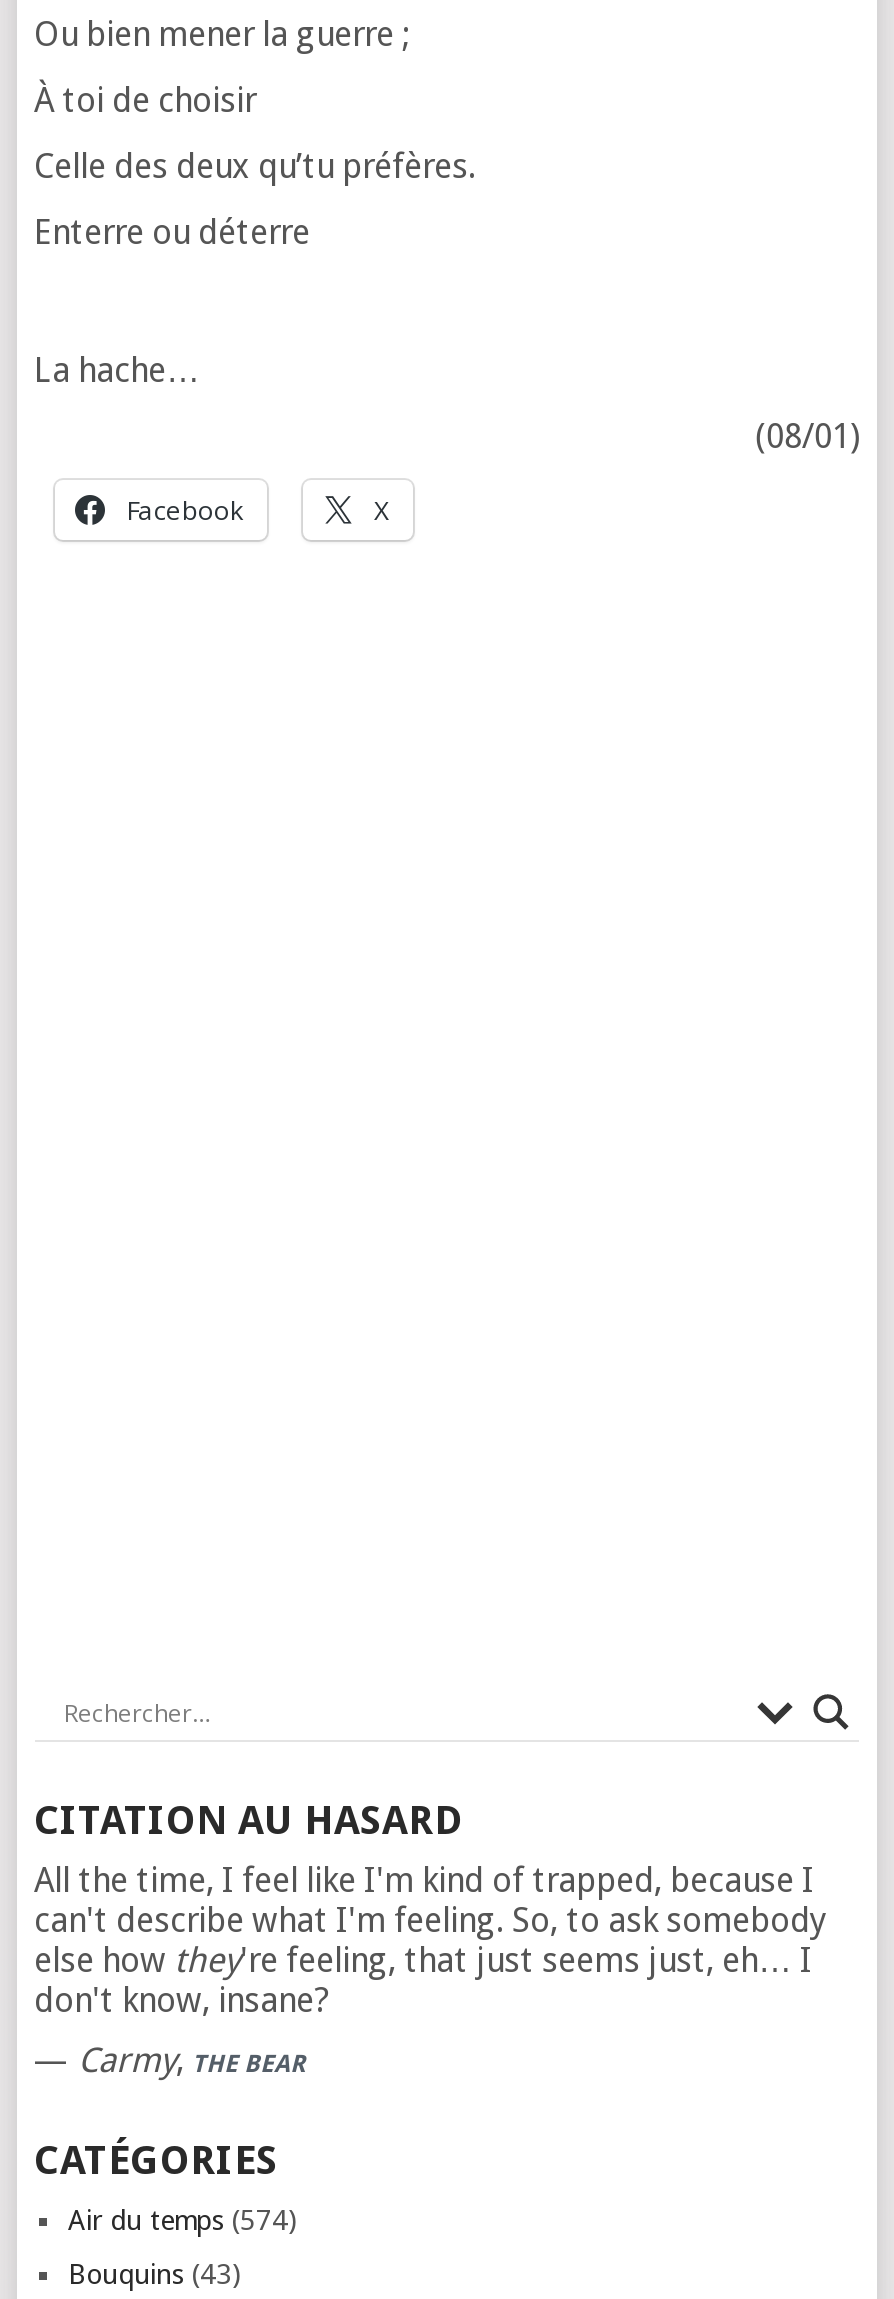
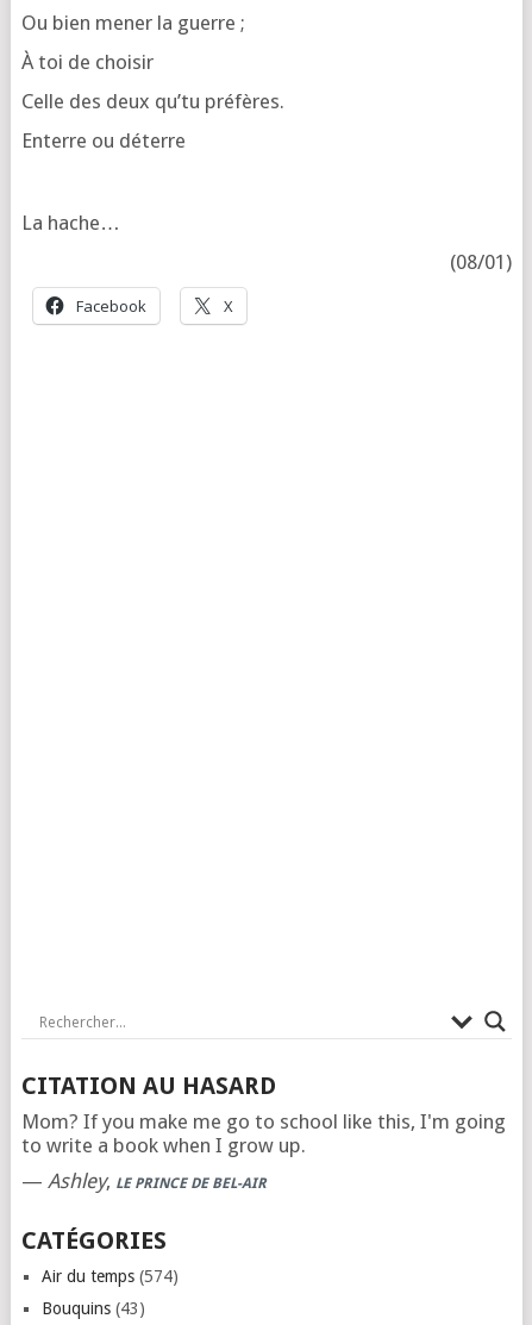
- All the time, I feel like I'm kind of trapped, because I
- can't describe what I'm feeling. So, to ask somebody
- else how they're feeling, that just seems just, eh… I
- don't know, insane?
+ Mom? If you make me go to school like this, I'm going
+ to write a book when I grow up.

- — Carmy, THE BEAR
+ — Ashley, LE PRINCE DE BEL-AIR
